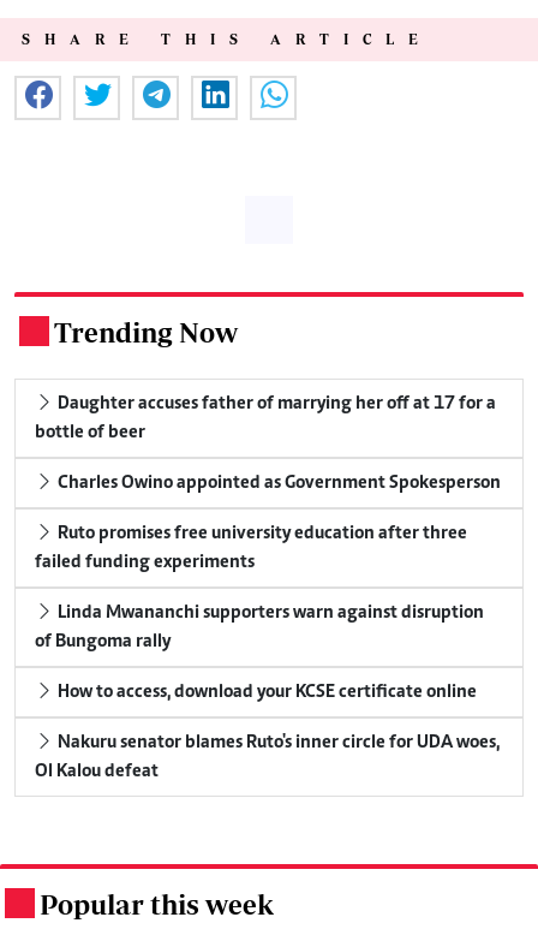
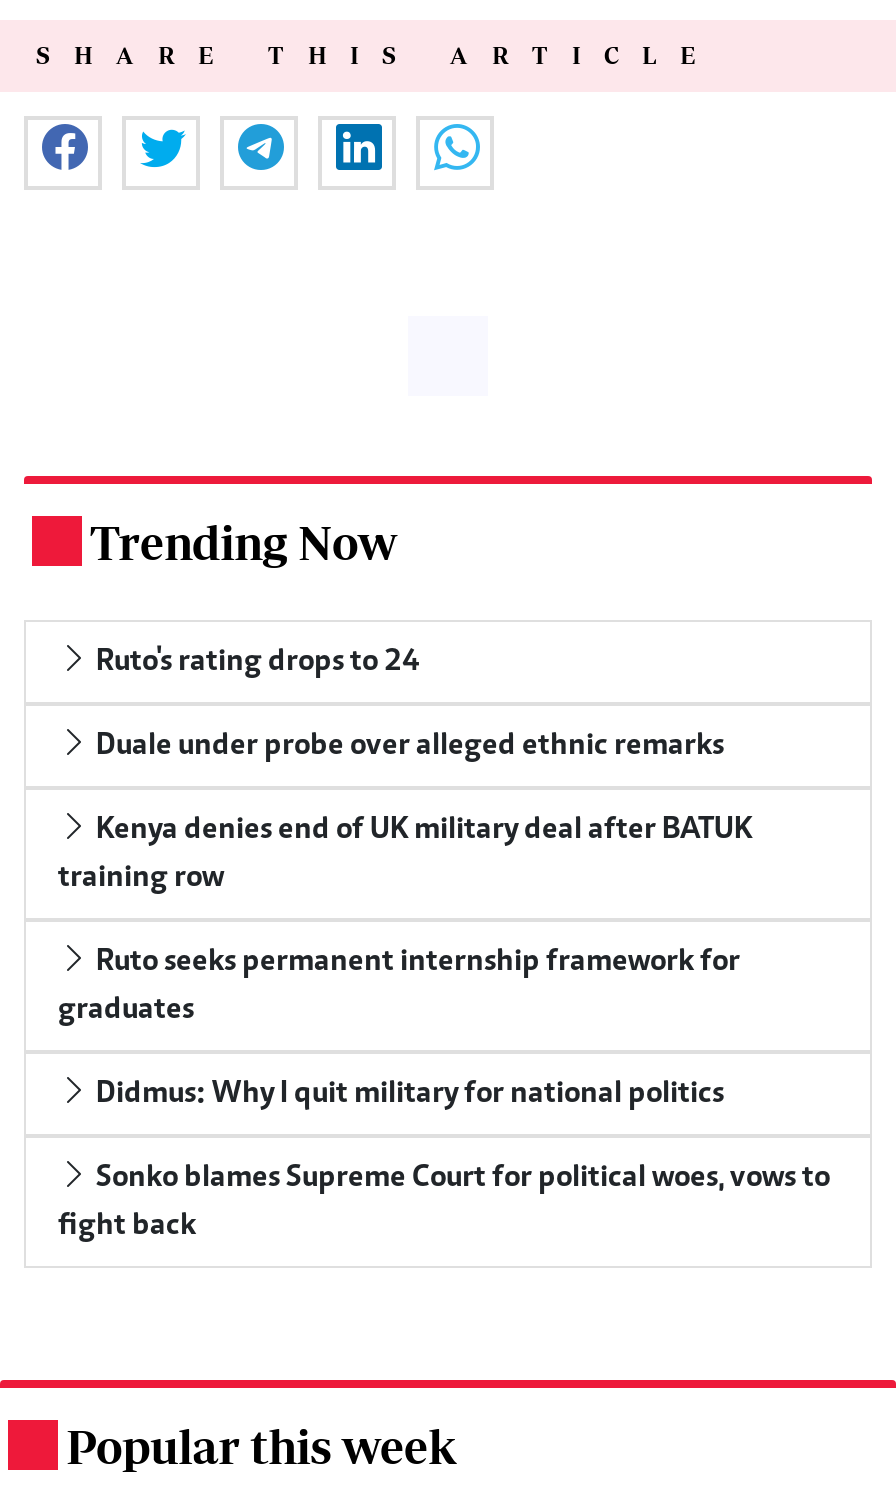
- Daughter accuses father of marrying her off at 17 for a
- bottle of beer
- Charles Owino appointed as Government Spokesperson
- Ruto promises free university education after three
- failed funding experiments
- Linda Mwananchi supporters warn against disruption
- of Bungoma rally
- How to access, download your KCSE certificate online
- Nakuru senator blames Ruto's inner circle for UDA woes,
- Ol Kalou defeat
+ Ruto's rating drops to 24
+ Duale under probe over alleged ethnic remarks
+ Kenya denies end of UK military deal after BATUK
+ training row
+ Ruto seeks permanent internship framework for
+ graduates
+ Didmus: Why I quit military for national politics
+ Sonko blames Supreme Court for political woes, vows to
+ fight back
